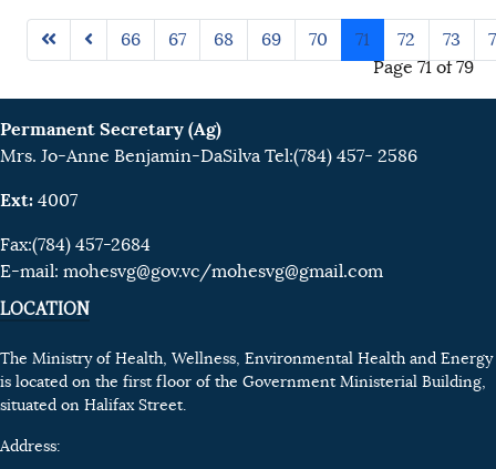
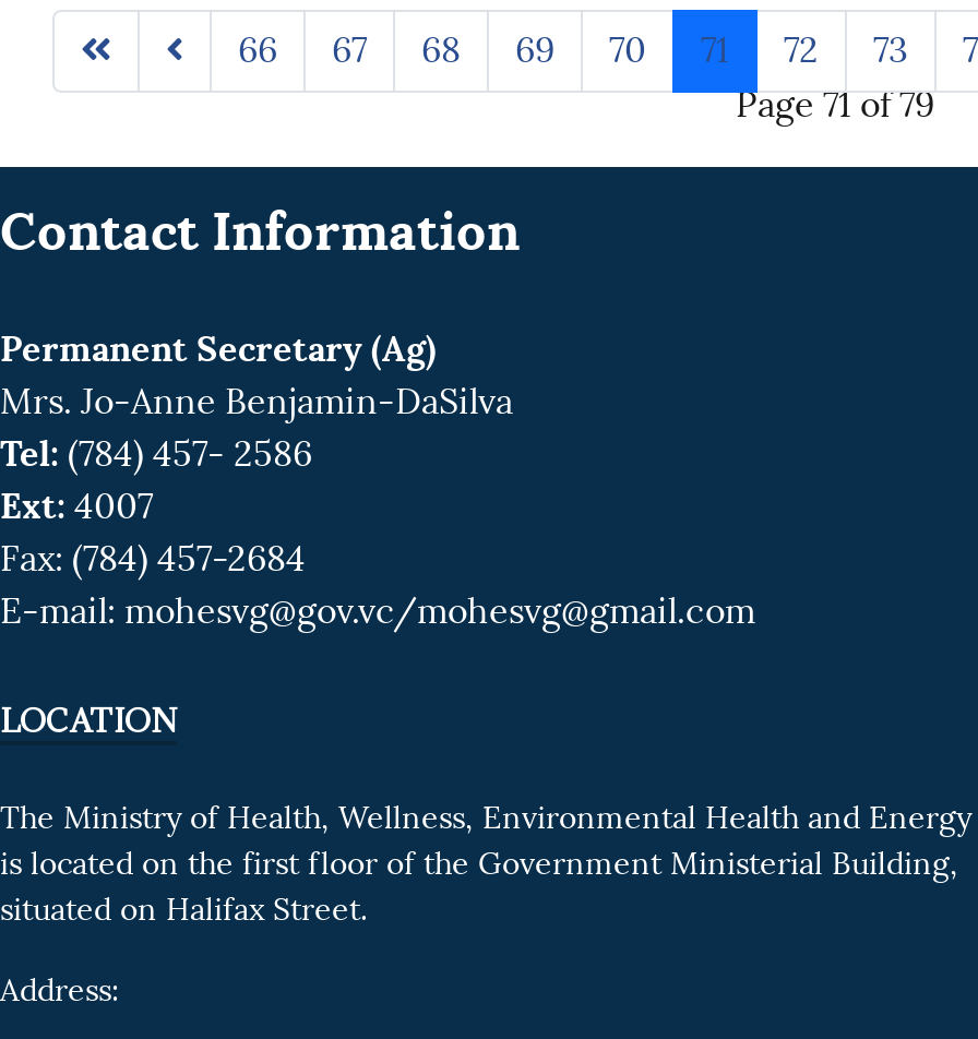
+ Contact Information

- Fax:(784) 457-2684
+ Fax: (784) 457-2684
